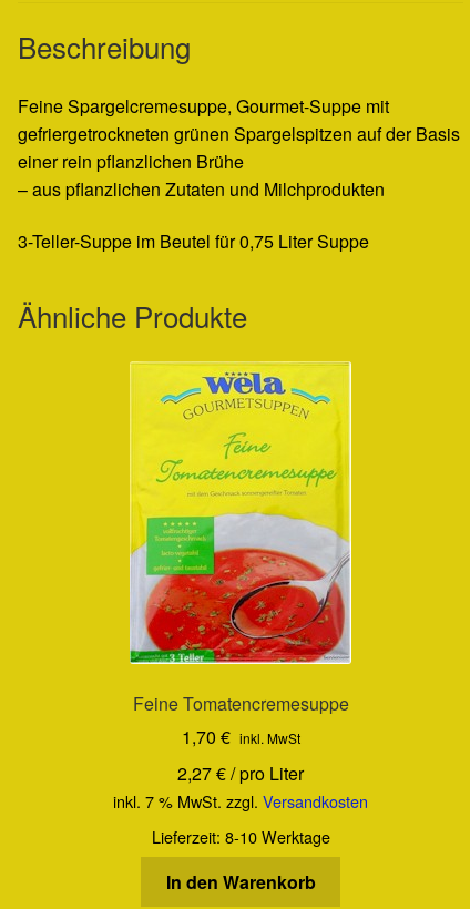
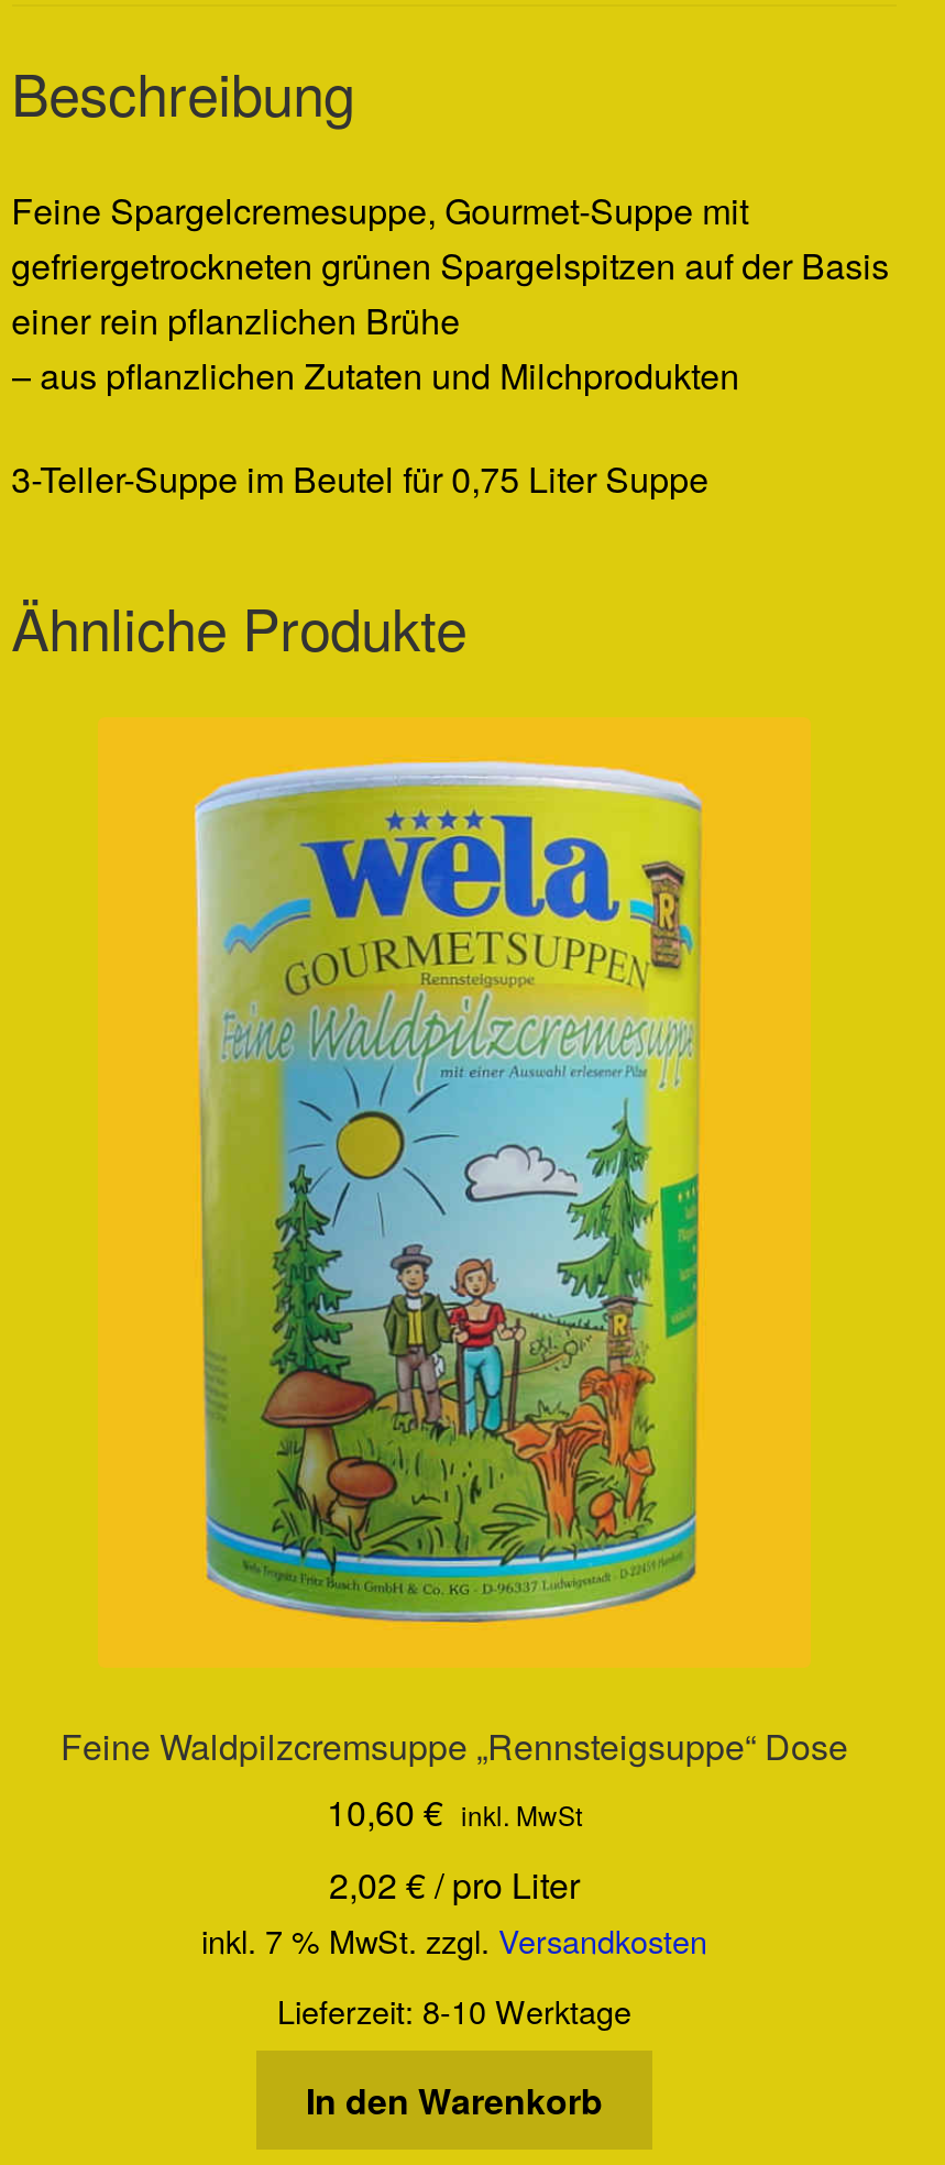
- [image]
+ [image]

- Feine Tomatencremesuppe
- 1,70 € inkl. MwSt
- 2,27 €/ pro Liter
+ Feine Waldpilzcremsuppe „Rennsteigsuppe“ Dose
+ 10,60 € inkl. MwSt
+ 2,02 €/ pro Liter
